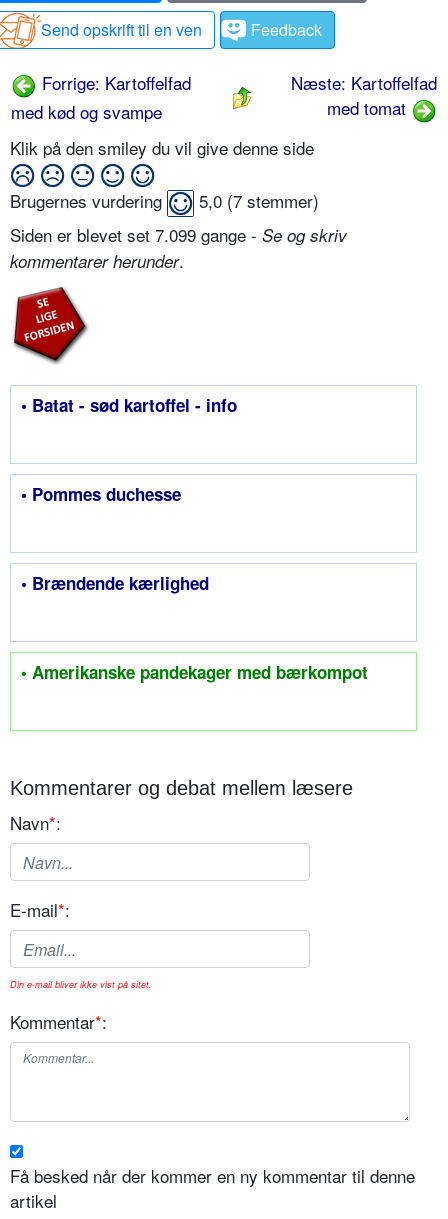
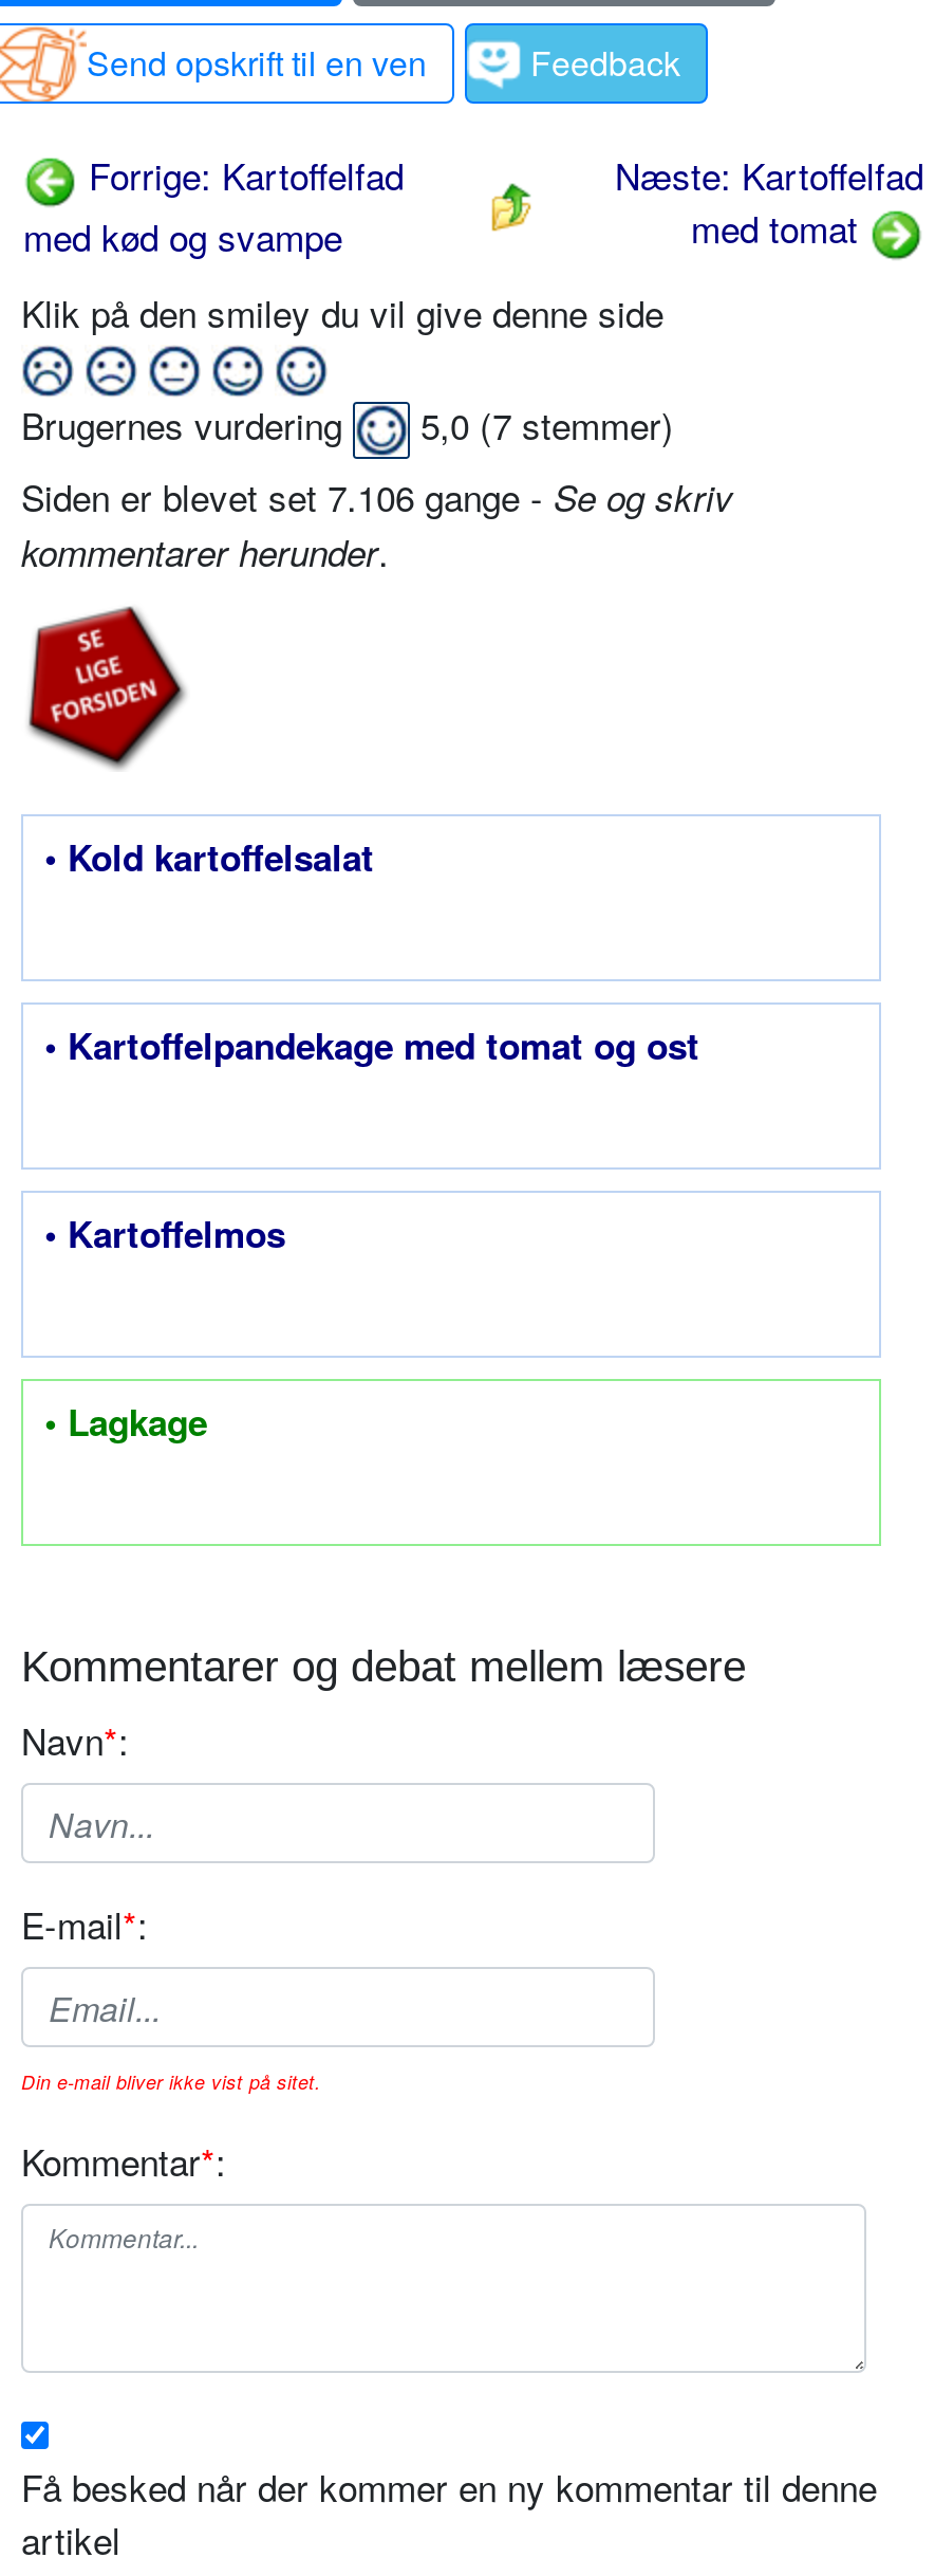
- Siden er blevet set 7.099 gange - Se og skriv
+ Siden er blevet set 7.106 gange - Se og skriv

- • Batat - sød kartoffel - info
+ • Kold kartoffelsalat

- • Pommes duchesse
+ • Kartoffelpandekage med tomat og ost

- • Brændende kærlighed
+ • Kartoffelmos

- • Amerikanske pandekager med bærkompot
+ • Lagkage
